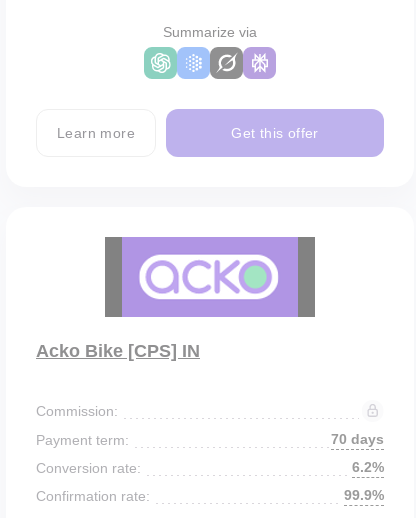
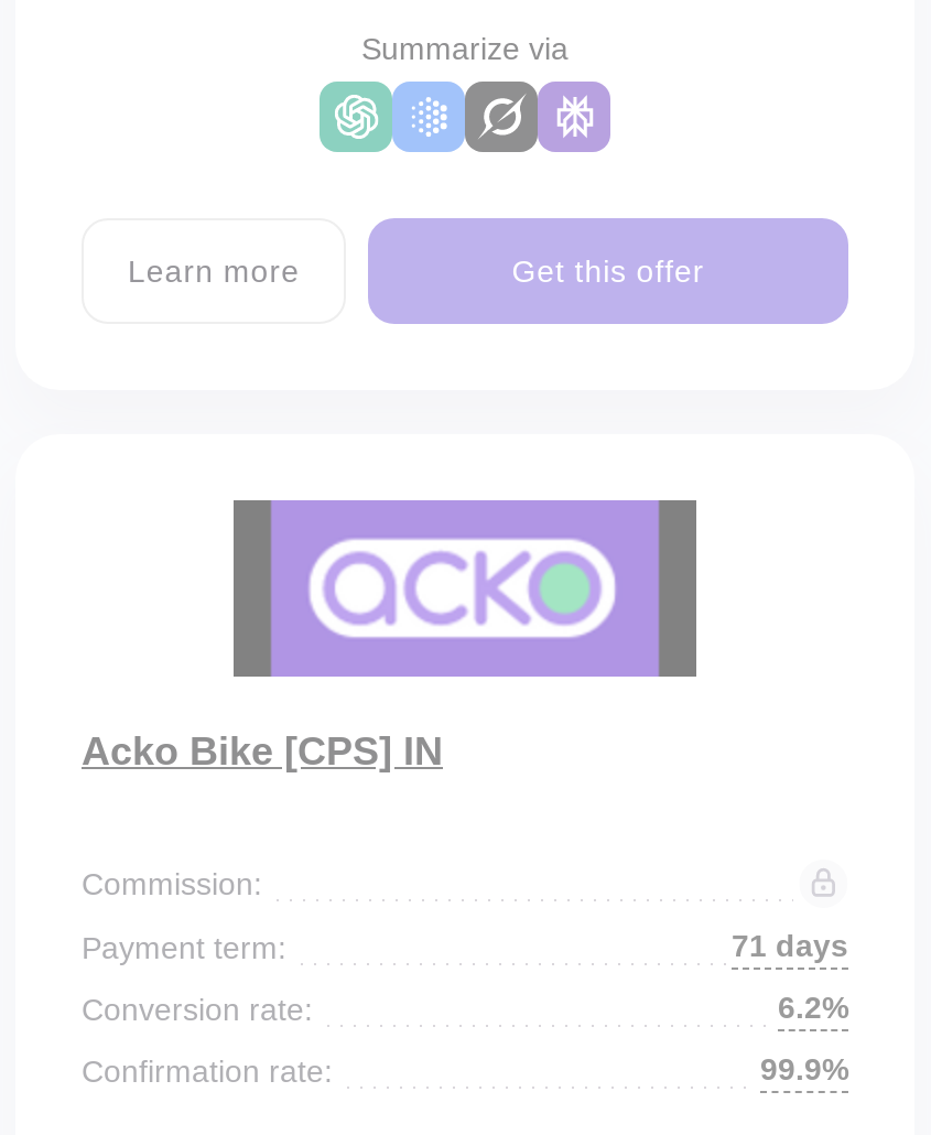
- 70 days
+ 71 days
